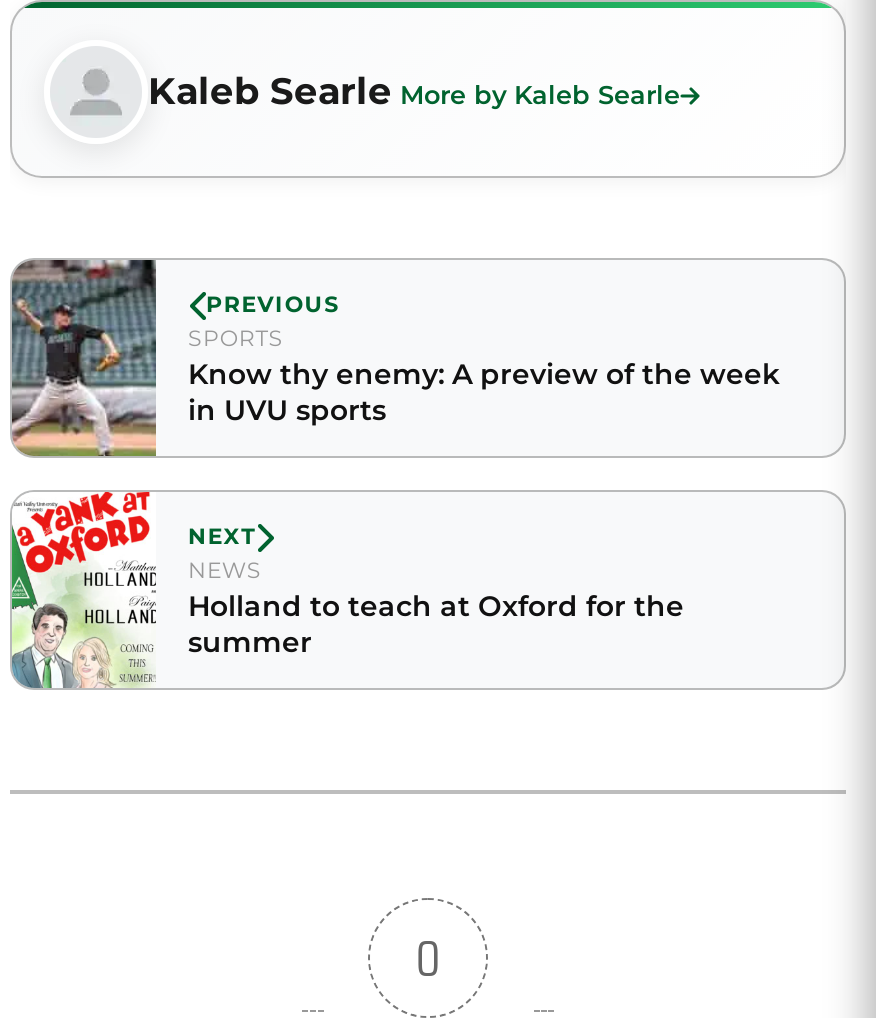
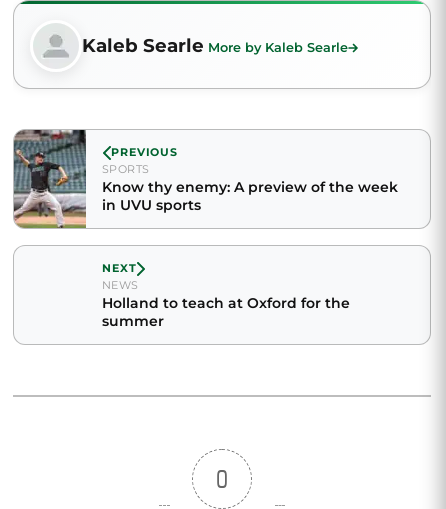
- [image]
